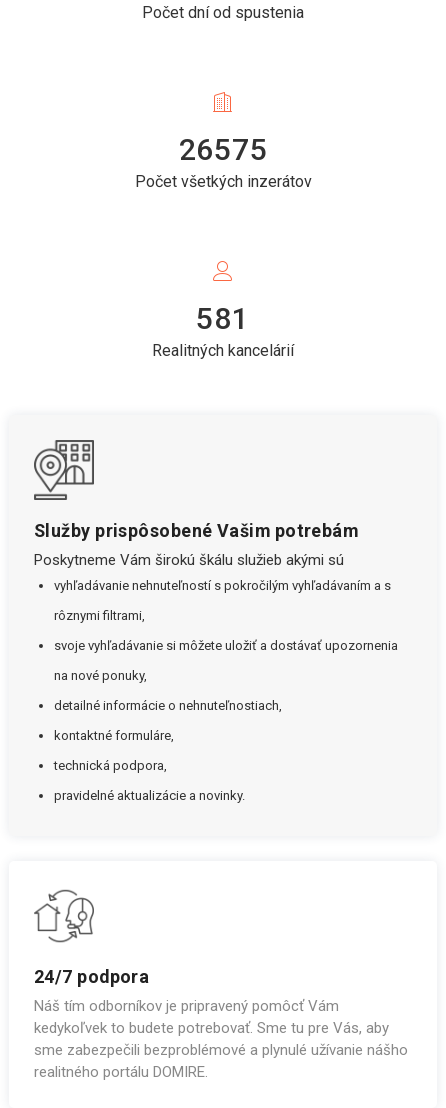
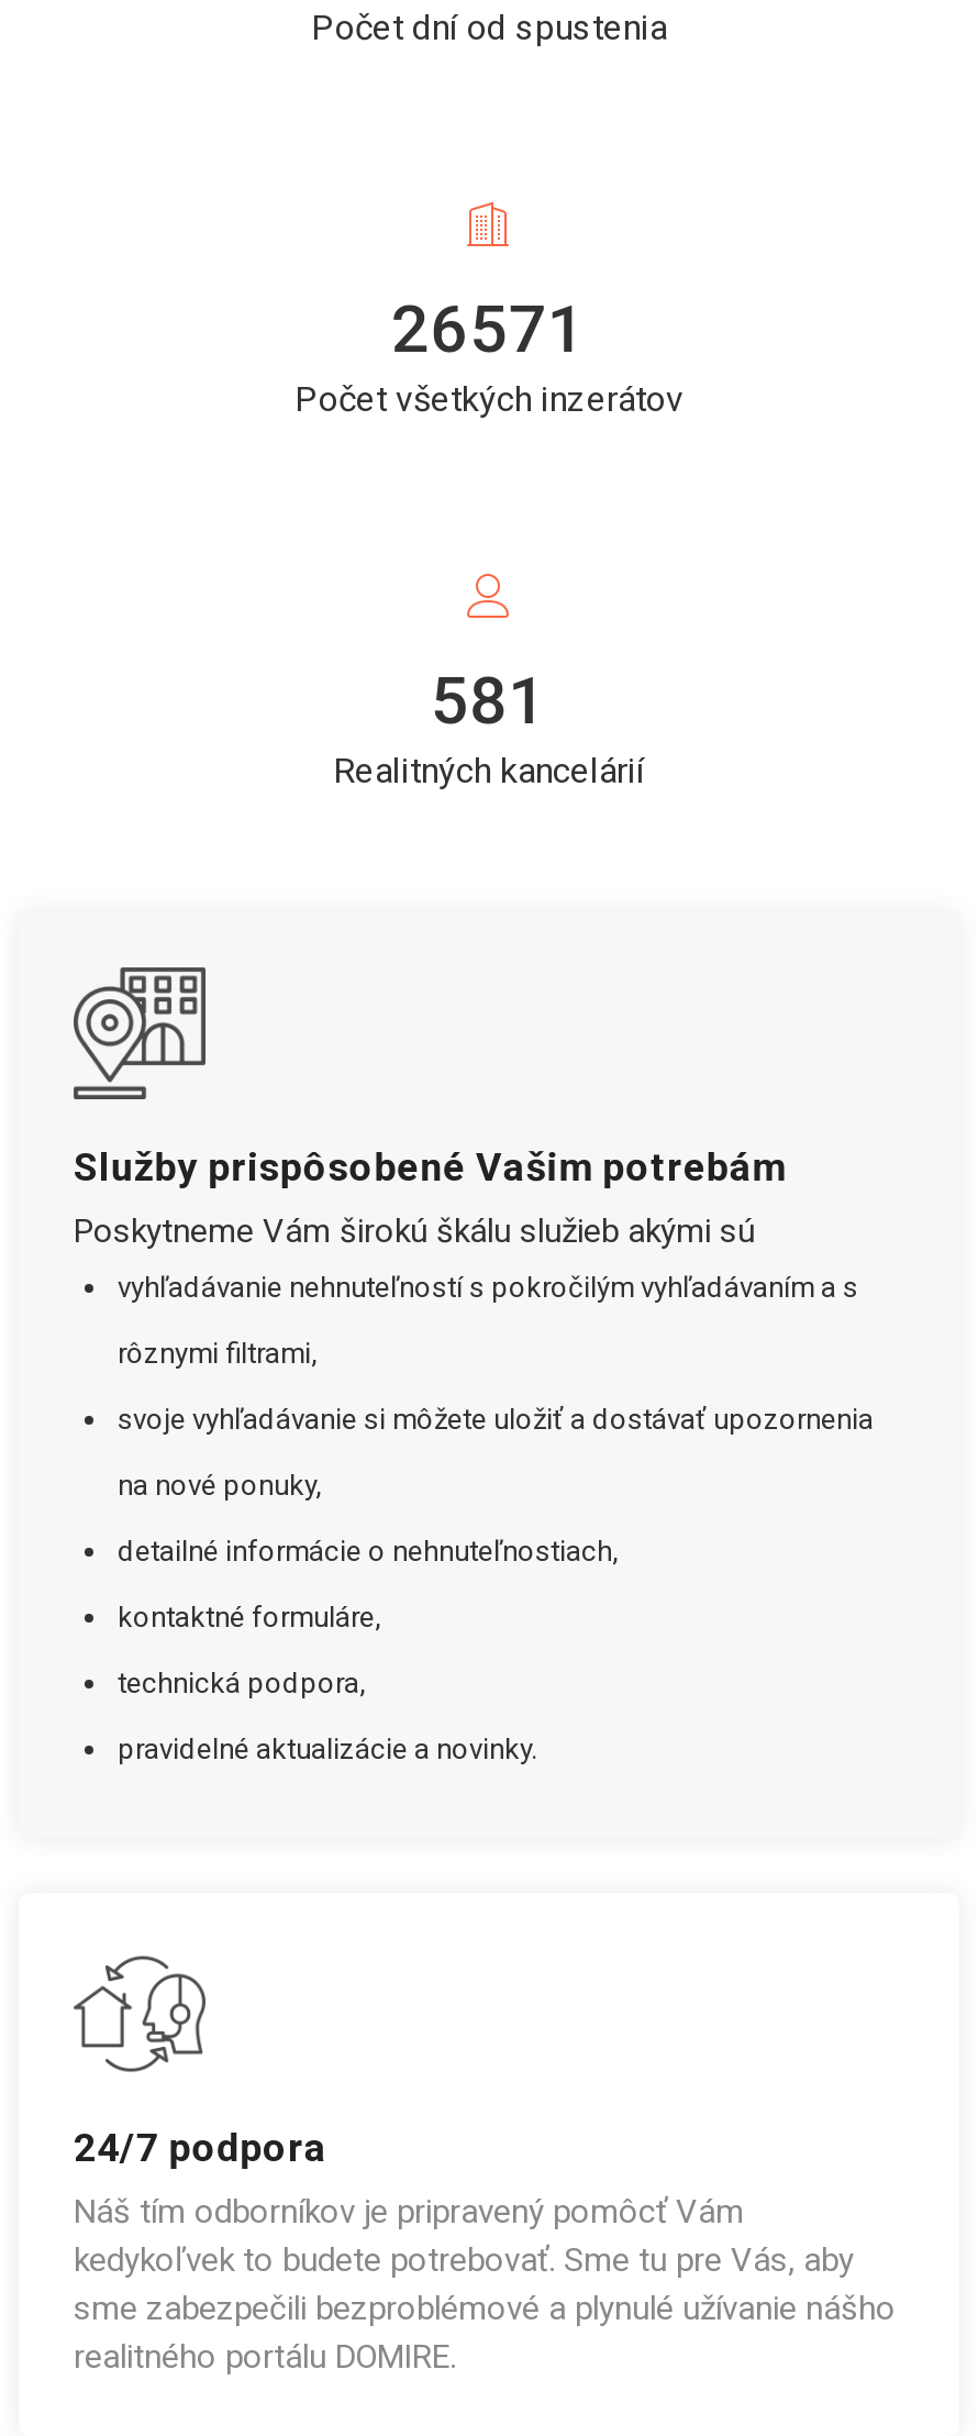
- 26575
+ 26571
